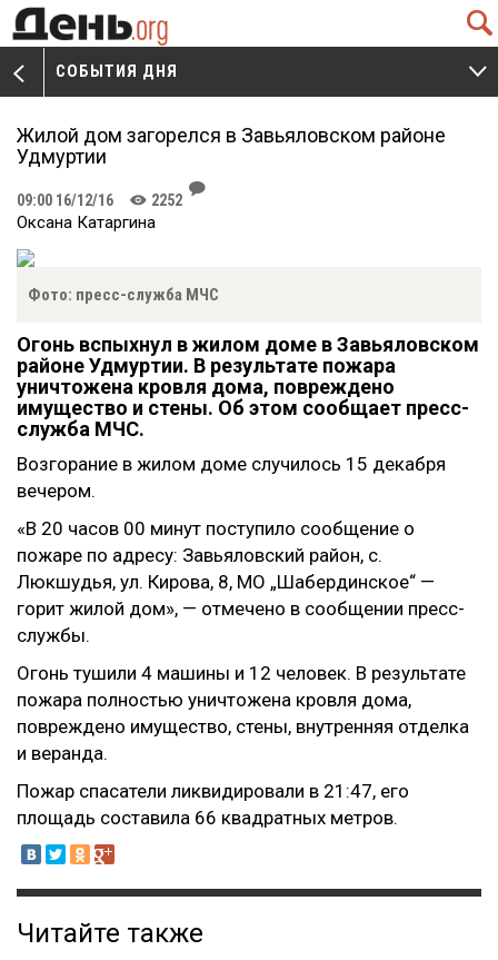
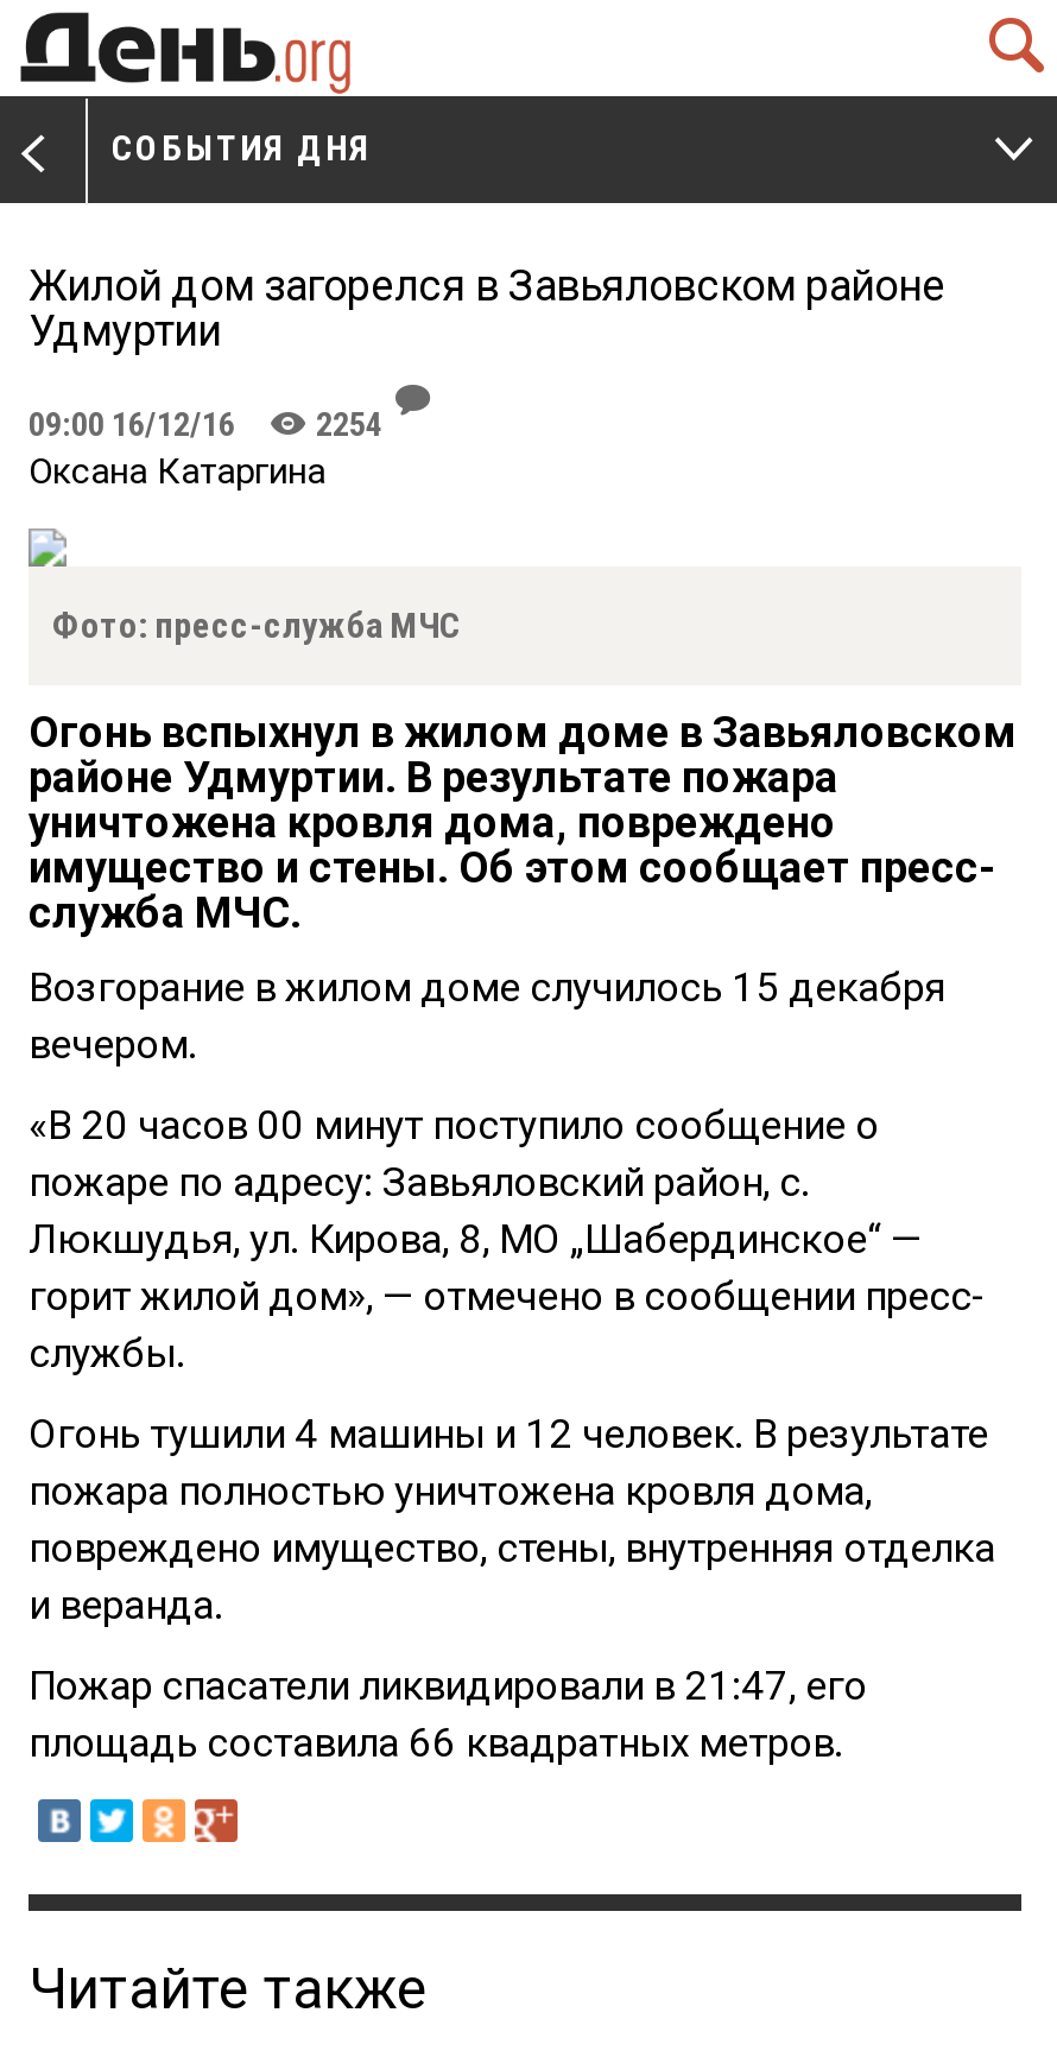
- 09:00 16/12/16 K 2252
+ 09:00 16/12/16 K 2254
